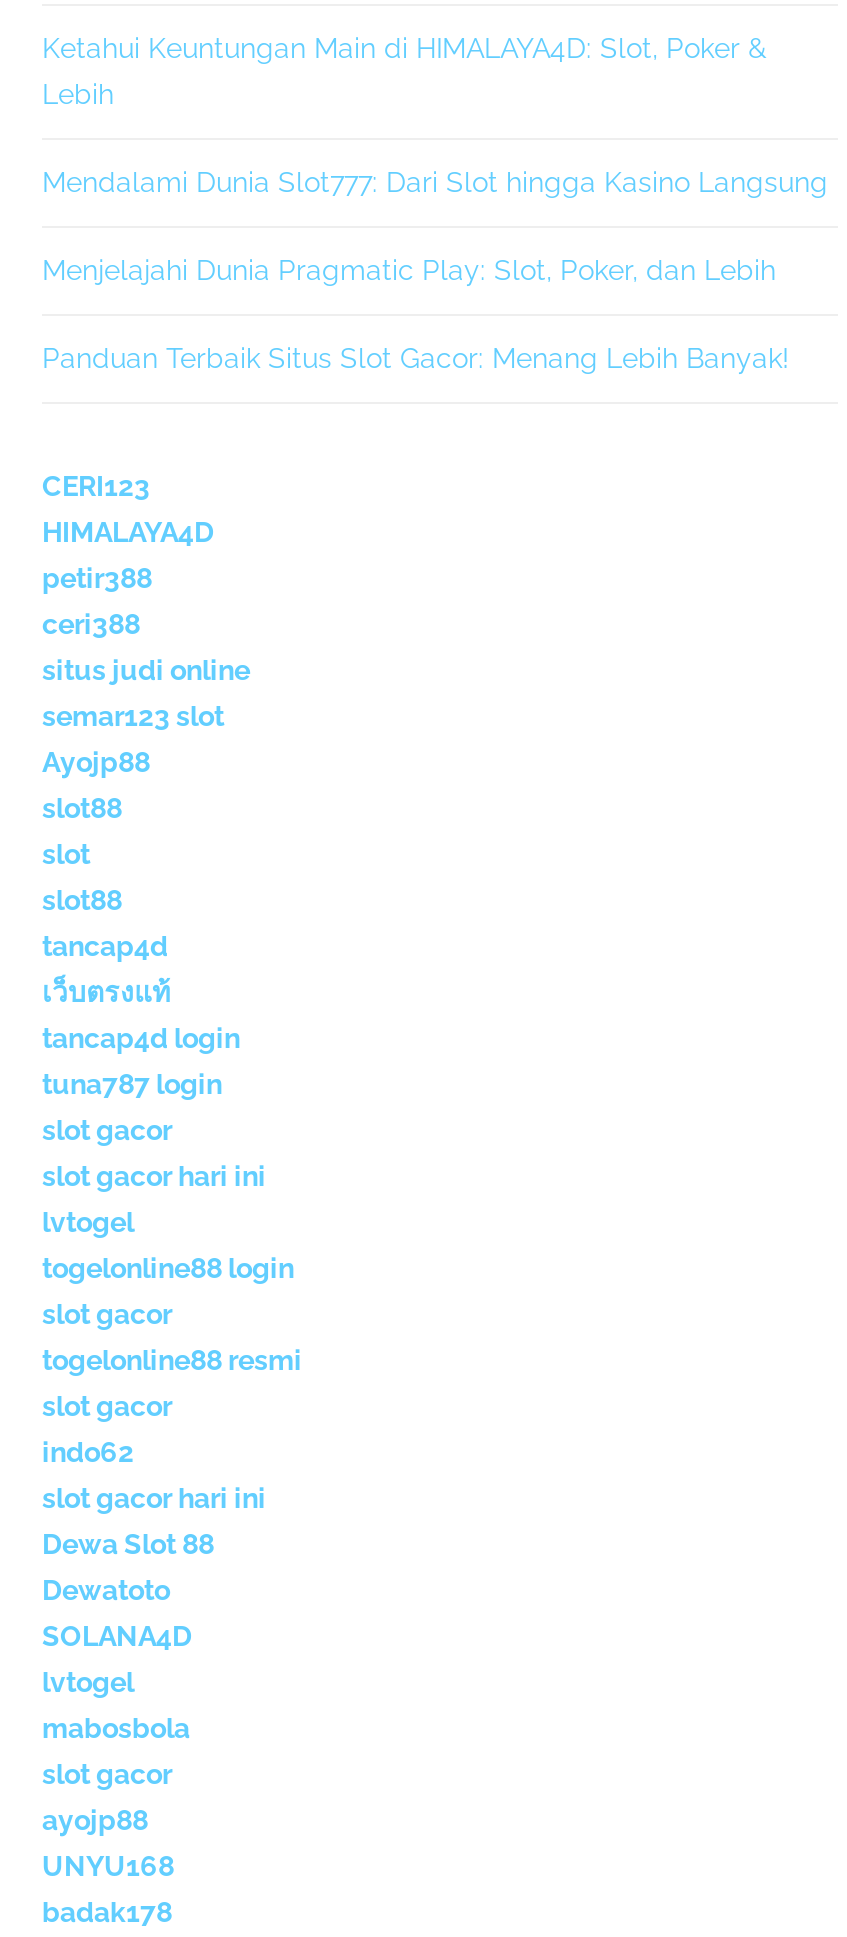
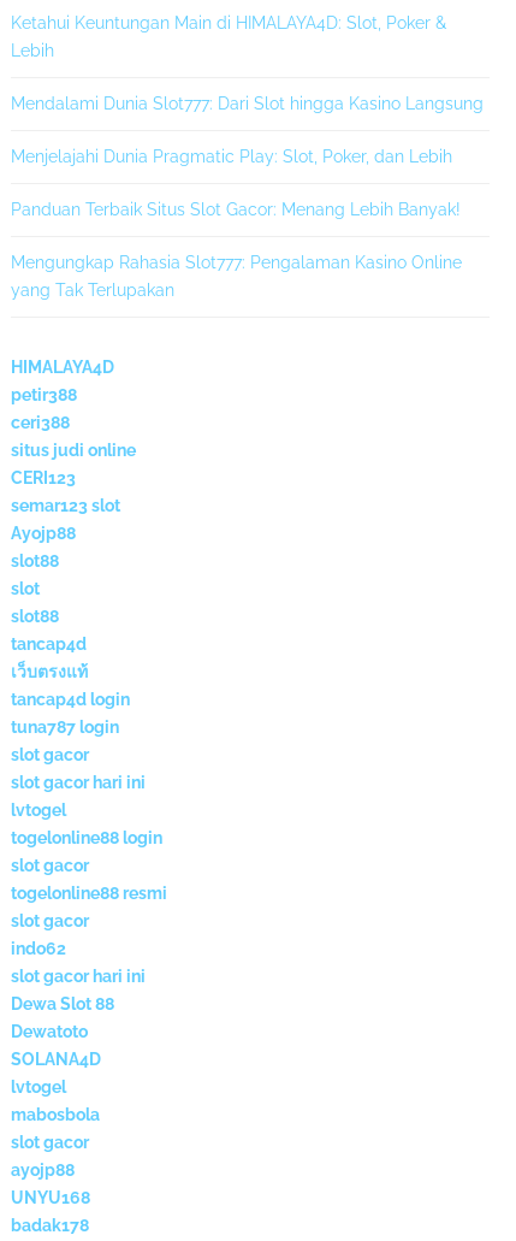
- CERI123
+ Mengungkap Rahasia Slot777: Pengalaman Kasino Online
+ yang Tak Terlupakan

+ CERI123
